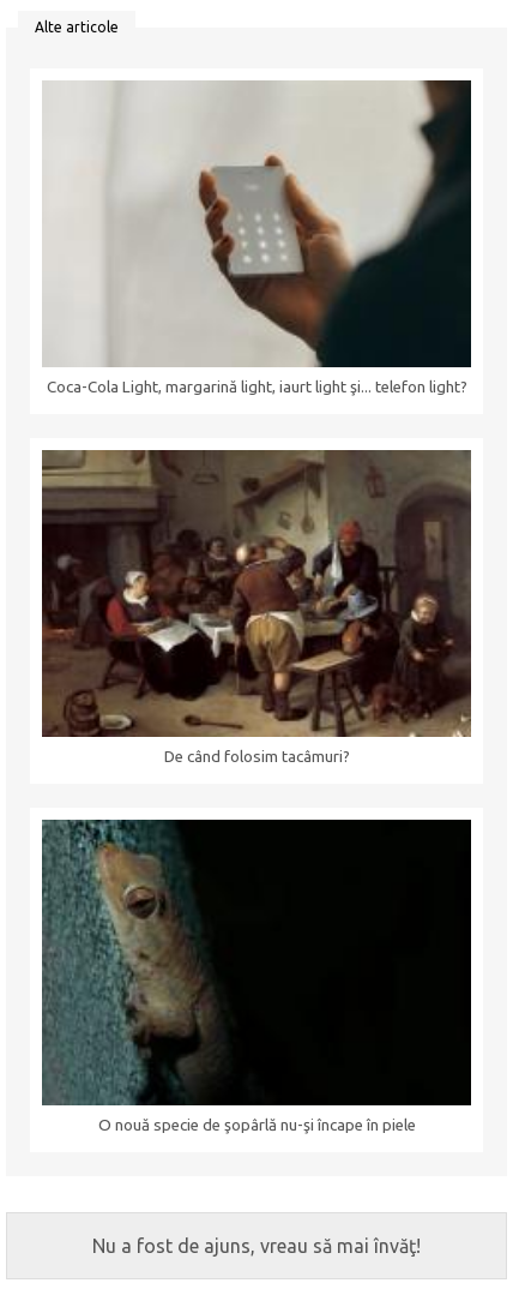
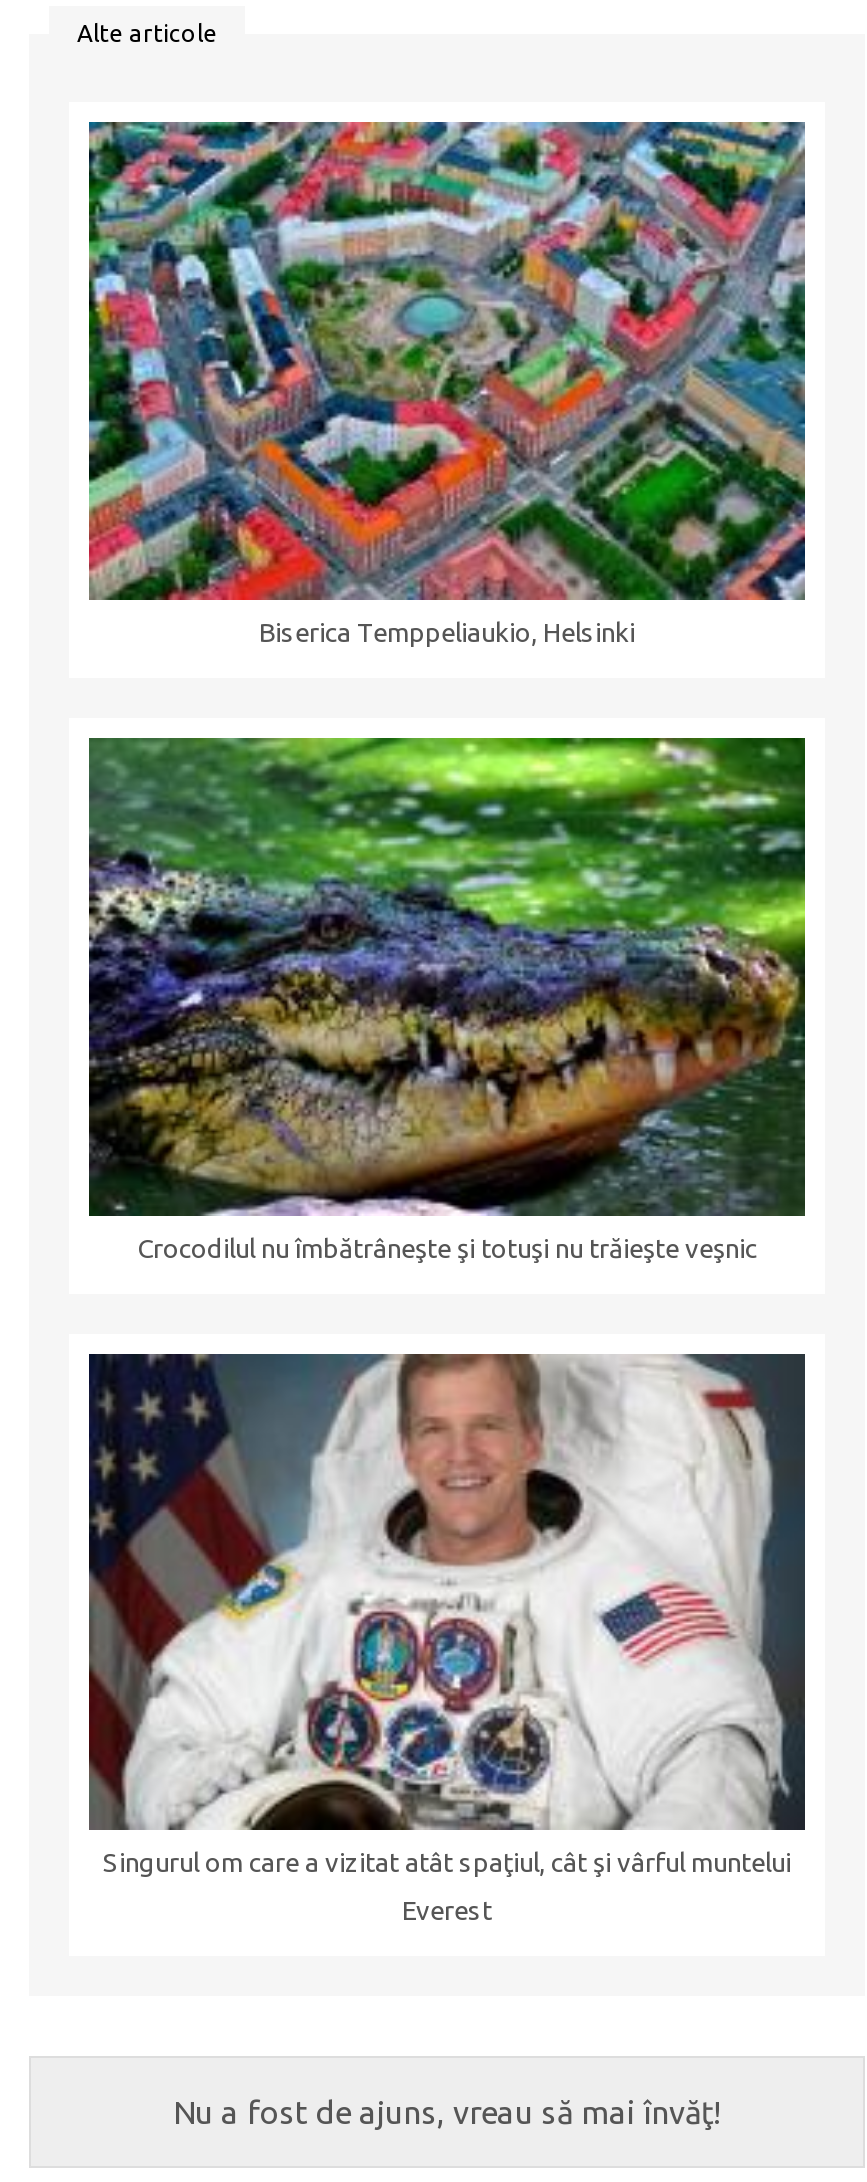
- [image]
- Coca-Cola Light, margarină light, iaurt light şi... telefon light?
+ [image]
+ Biserica Temppeliaukio, Helsinki

- [image]
- De când folosim tacâmuri?
+ [image]
+ Crocodilul nu îmbătrâneşte şi totuşi nu trăieşte veşnic

- [image]
- O nouă specie de şopârlă nu-şi încape în piele
+ [image]
+ Singurul om care a vizitat atât spaţiul, cât şi vârful muntelui
+ Everest
